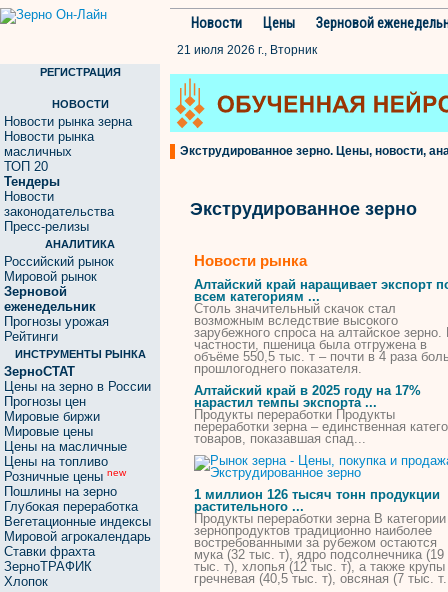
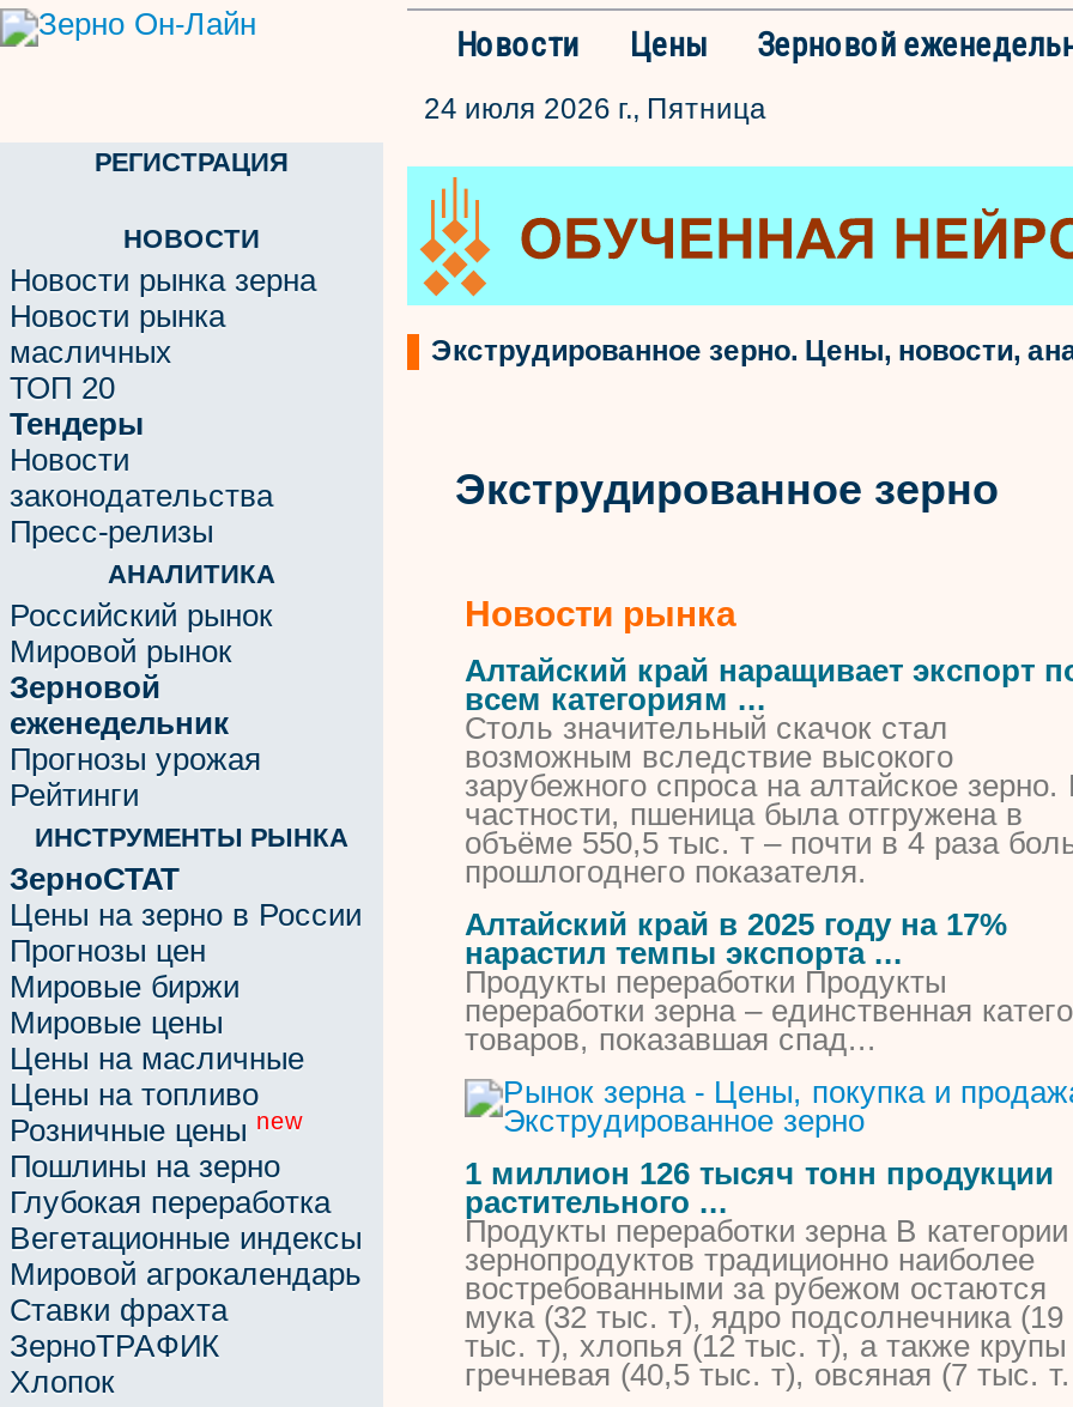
- 21 июля 2026 г., Вторник
+ 24 июля 2026 г., Пятница
